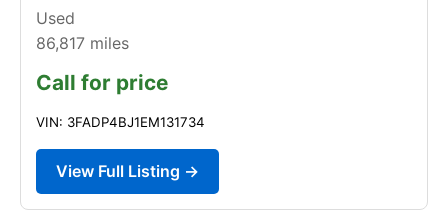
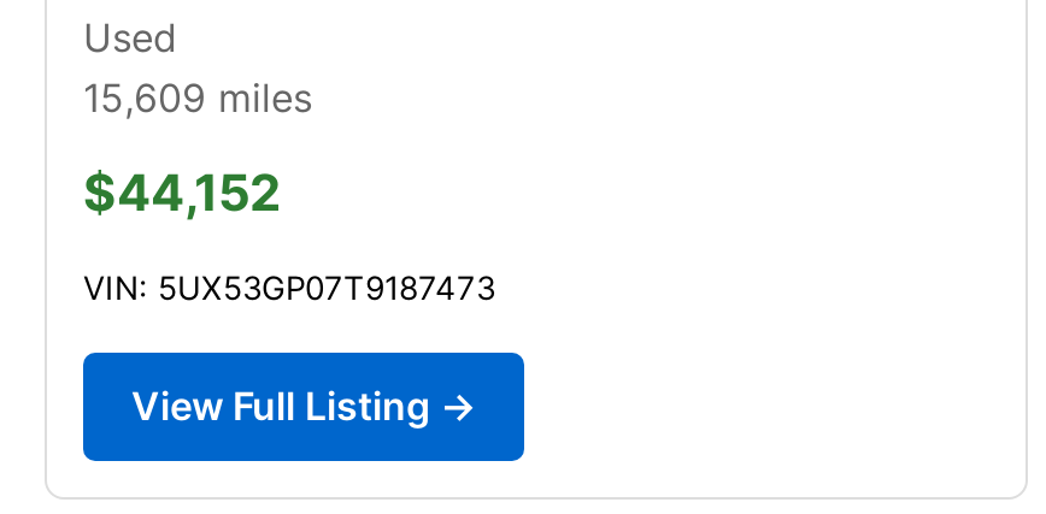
- 86,817 miles
+ 15,609 miles

- Call for price
+ $44,152

- VIN: 3FADP4BJ1EM131734
+ VIN: 5UX53GP07T9187473
